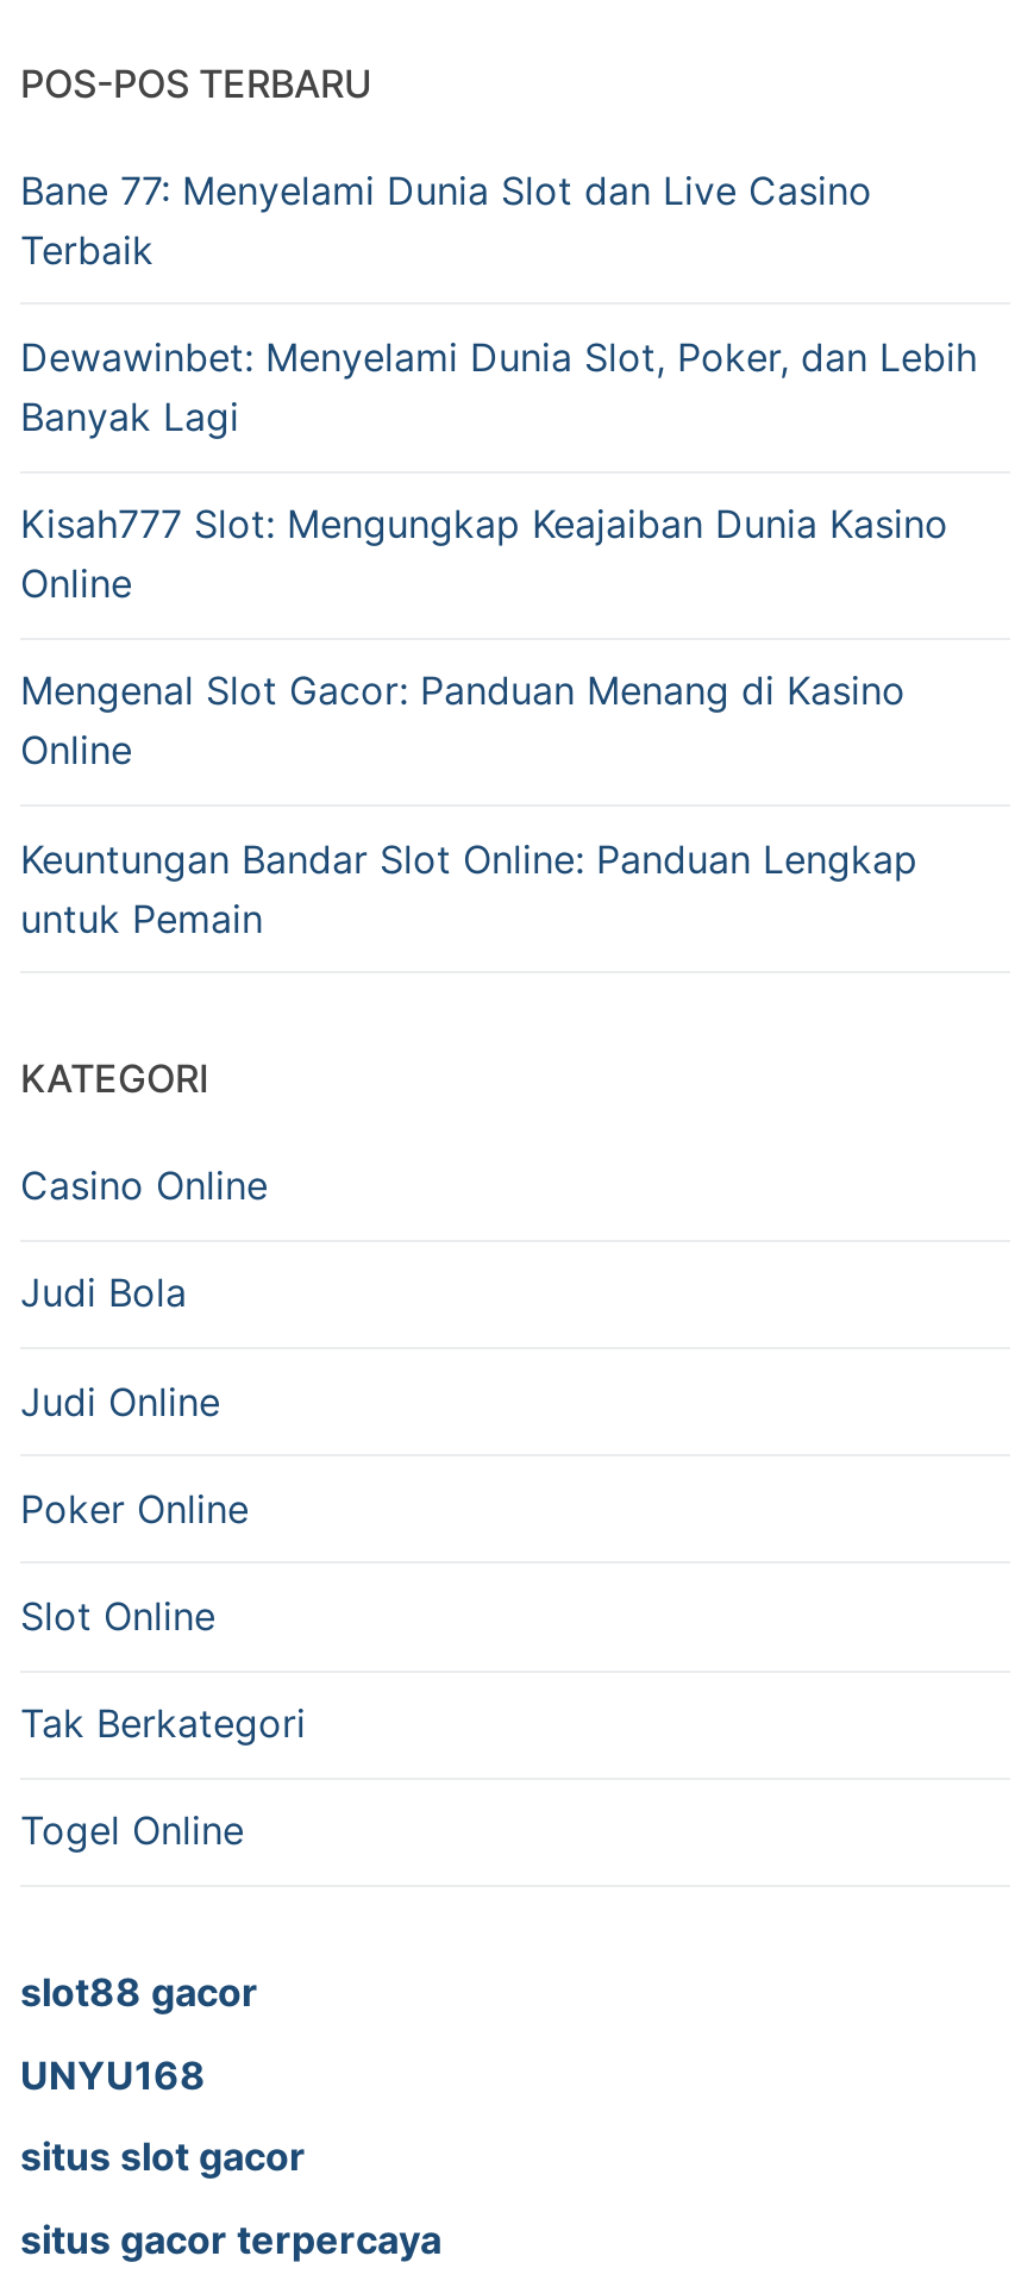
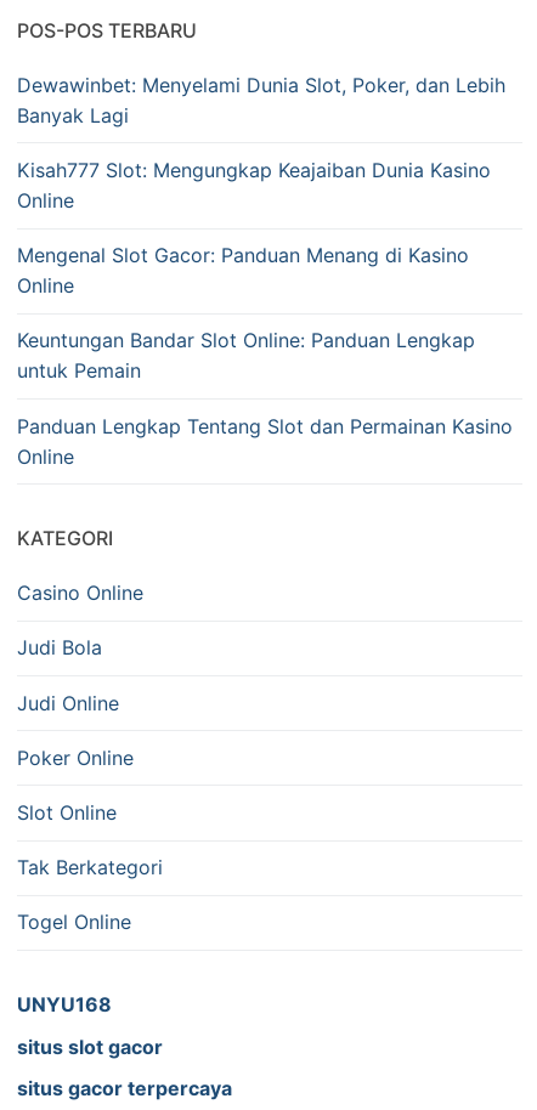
- Bane 77: Menyelami Dunia Slot dan Live Casino
- Terbaik

moved up: Dewawinbet: Menyelami Dunia Slot, Poker, dan Lebih | Banyak Lagi | Kisah777 Slot: Mengungkap Keajaiban Dunia Kasino | Online | Mengenal Slot Gacor: Panduan Menang di Kasino | Online | Keuntungan Bandar Slot Online: Panduan Lengkap | untuk Pemain

+ Panduan Lengkap Tentang Slot dan Permainan Kasino
+ Online

- slot88 gacor
